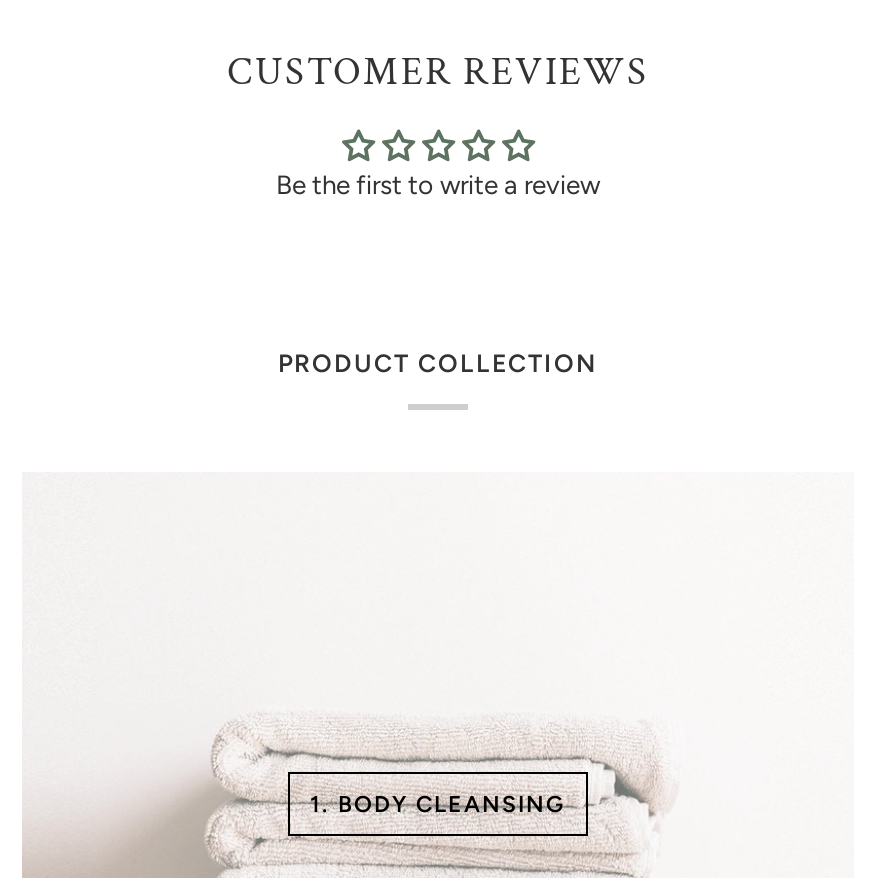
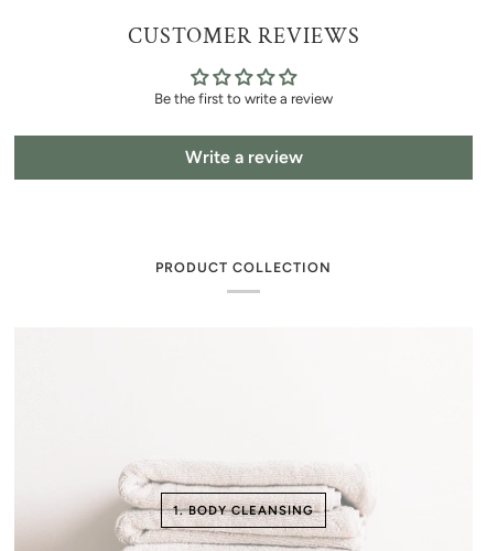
+ Write a review
